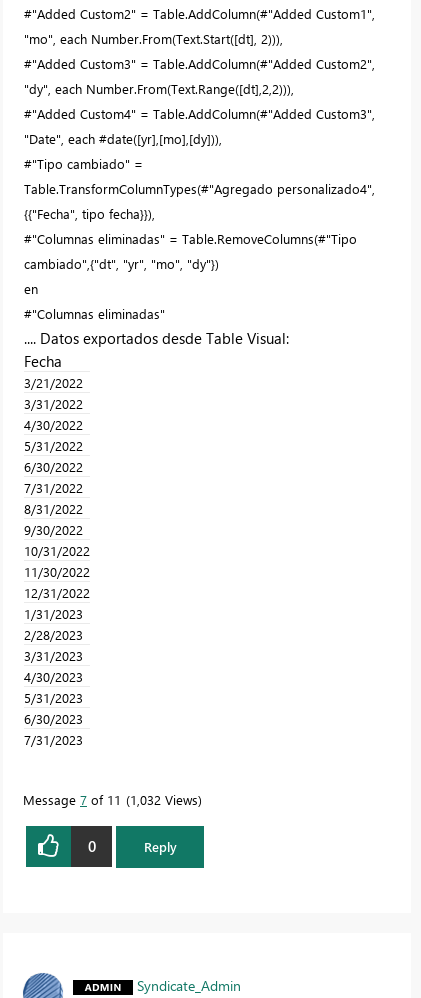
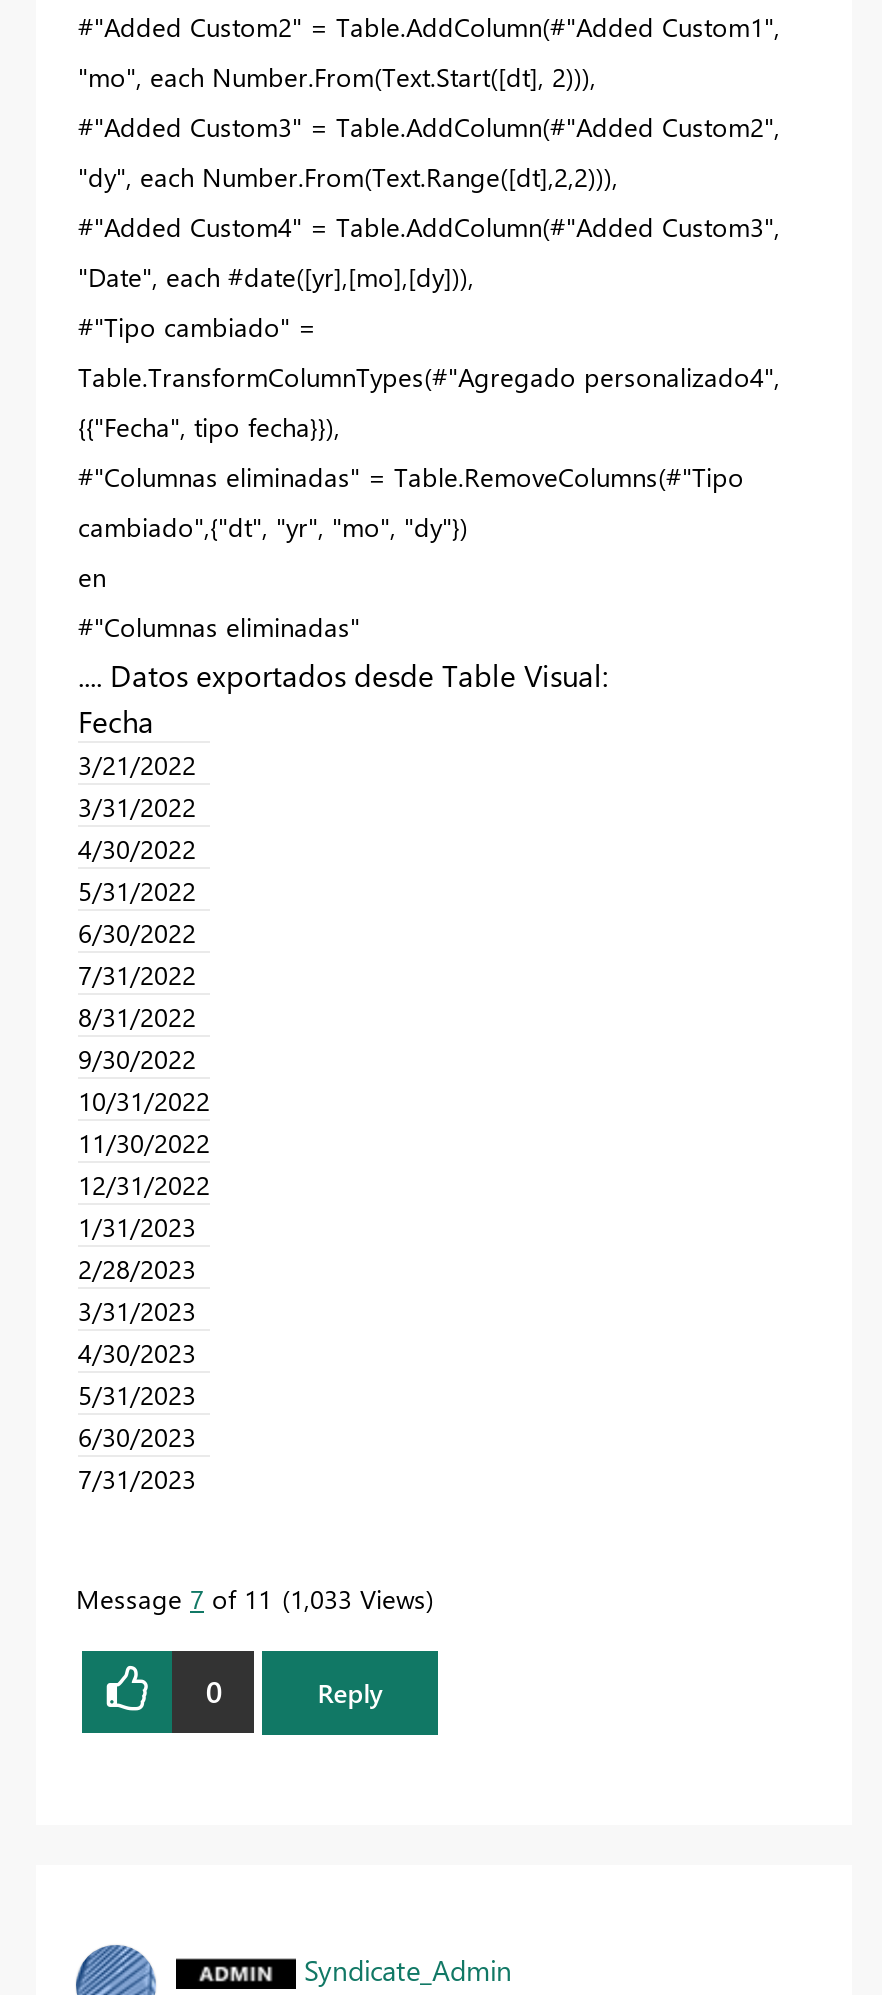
- Message 7 of 11 1,032 Views
+ Message 7 of 11 1,033 Views
